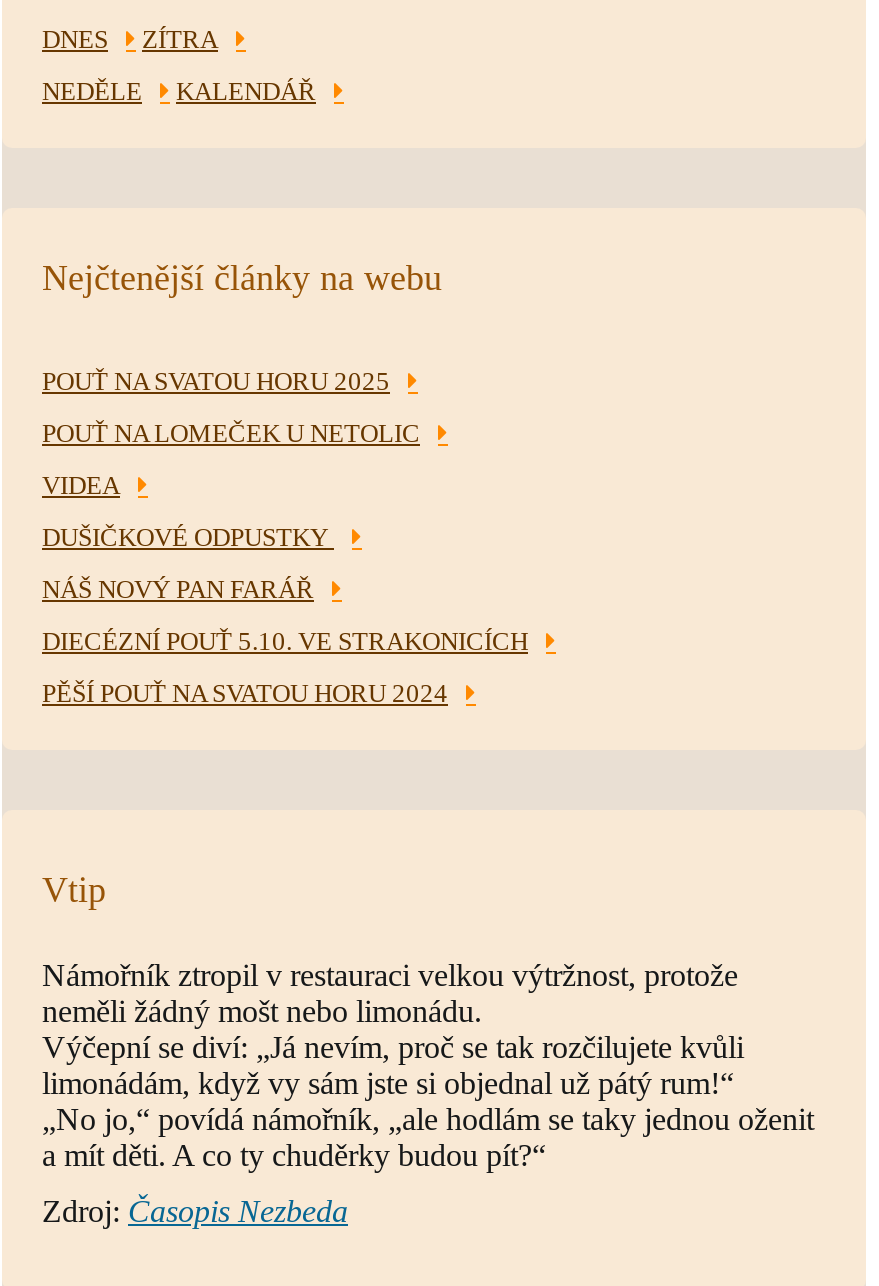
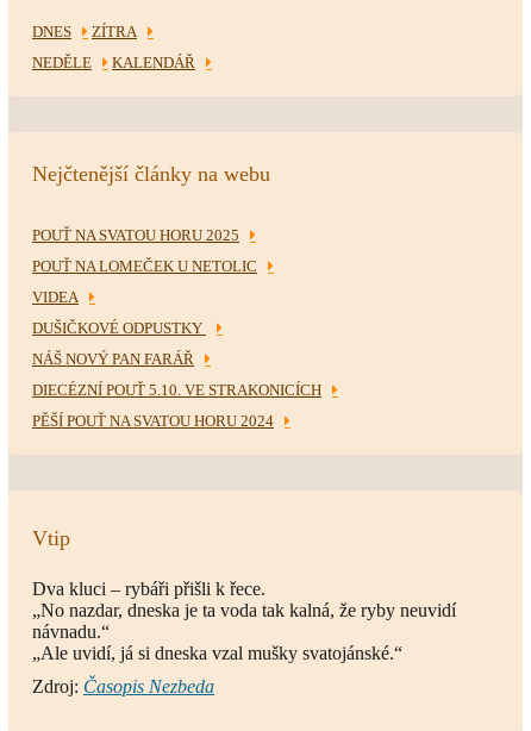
- Námořník ztropil v restauraci velkou výtržnost, protože
- neměli žádný mošt nebo limonádu.
- Výčepní se diví: „Já nevím, proč se tak rozčilujete kvůli
- limonádám, když vy sám jste si objednal už pátý rum!“
- „No jo,“ povídá námořník, „ale hodlám se taky jednou oženit
- a mít děti. A co ty chuděrky budou pít?“
+ Dva kluci – rybáři přišli k řece.
+ „No nazdar, dneska je ta voda tak kalná, že ryby neuvidí
+ návnadu.“
+ „Ale uvidí, já si dneska vzal mušky svatojánské.“
